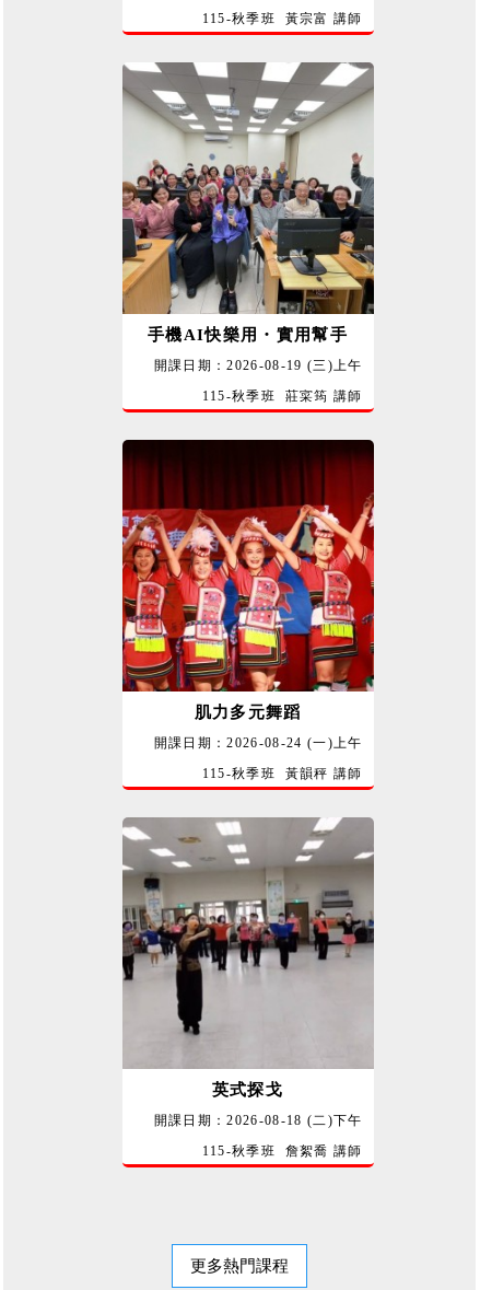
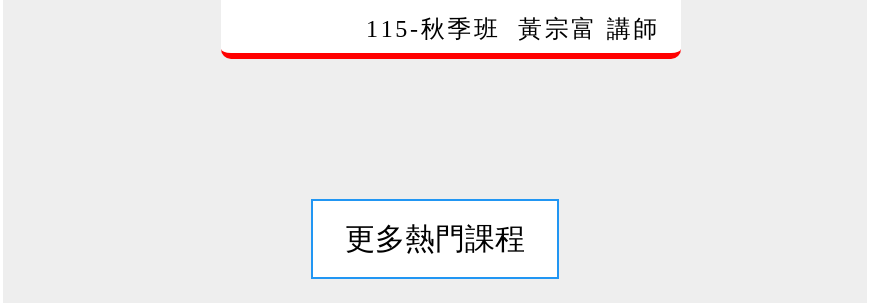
- [image]
- 手機AI快樂用・實用幫手
- 開課日期：2026-08-19 (三)上午
- 115-秋季班 莊寀筠 講師

- [image]
- 肌力多元舞蹈
- 開課日期：2026-08-24 (一)上午
- 115-秋季班 黃韻秤 講師

- [image]
- 英式探戈
- 開課日期：2026-08-18 (二)下午
- 115-秋季班 詹絮喬 講師
